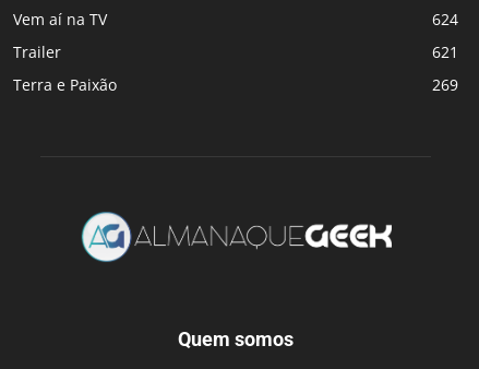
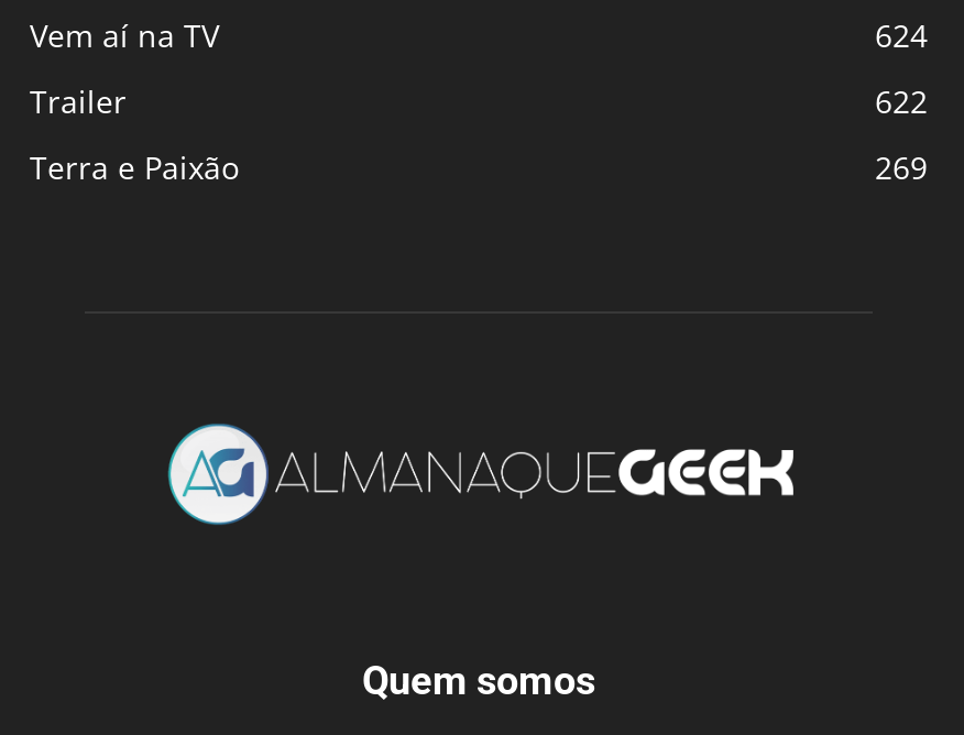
- 621
+ 622
